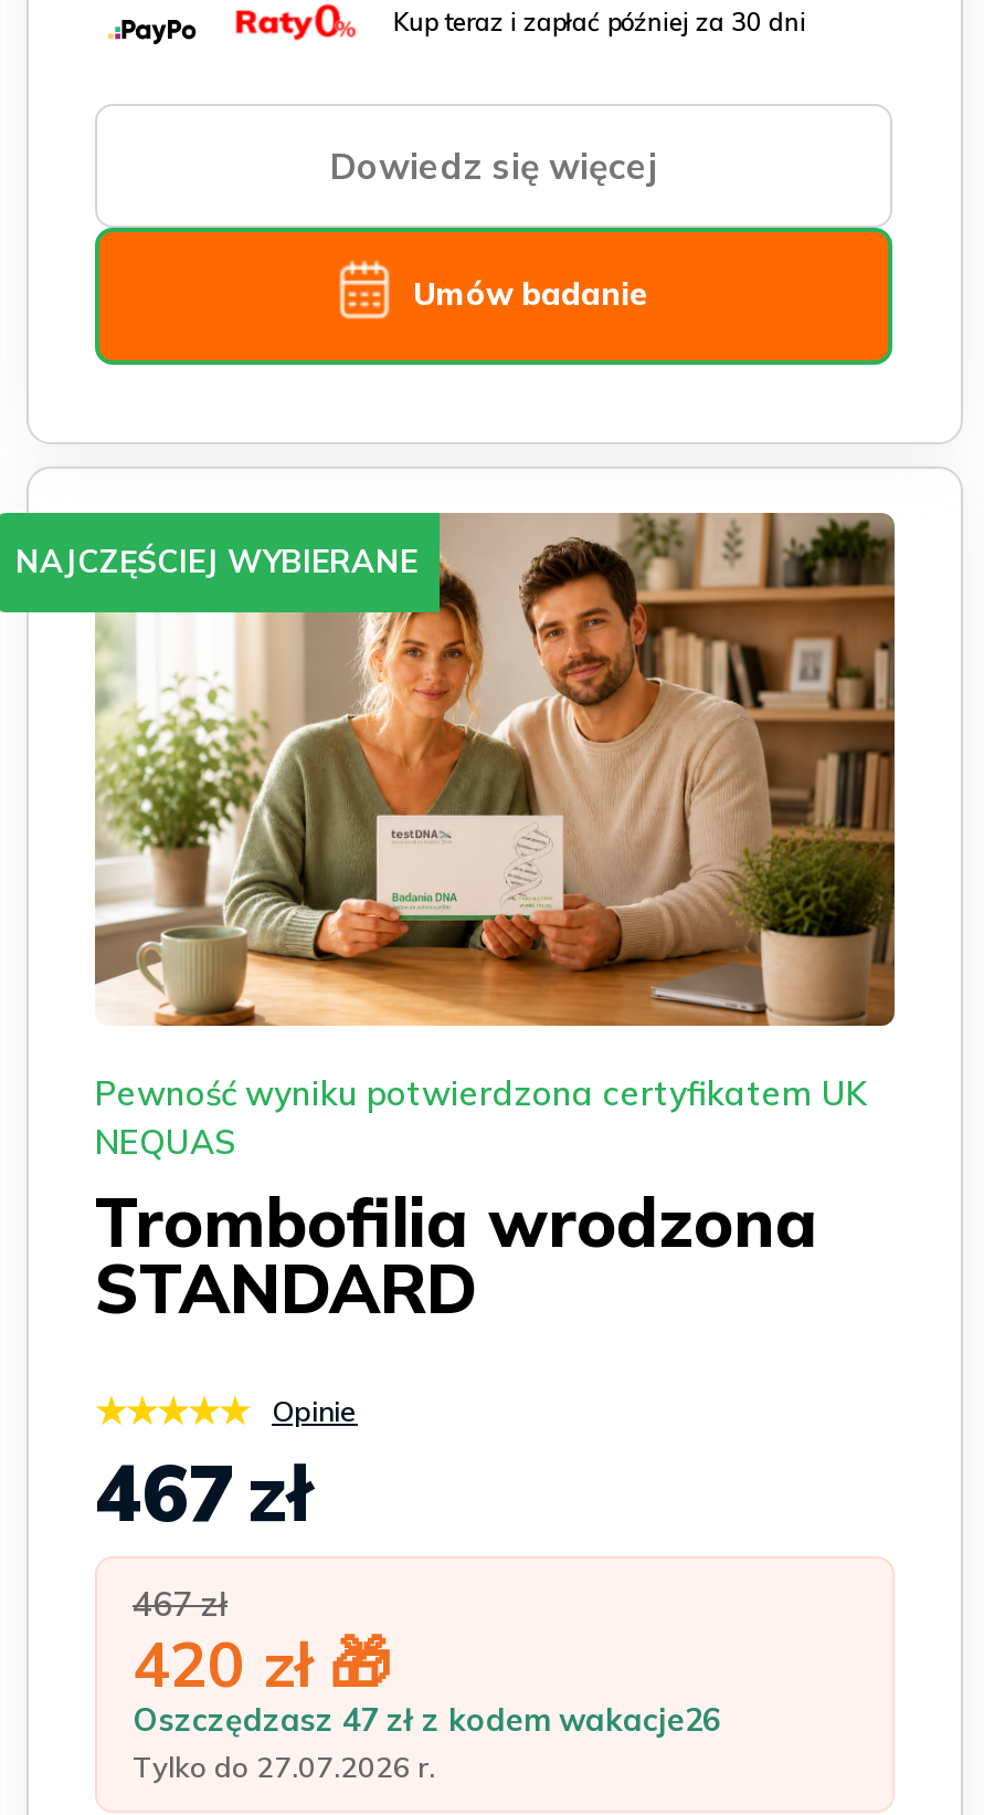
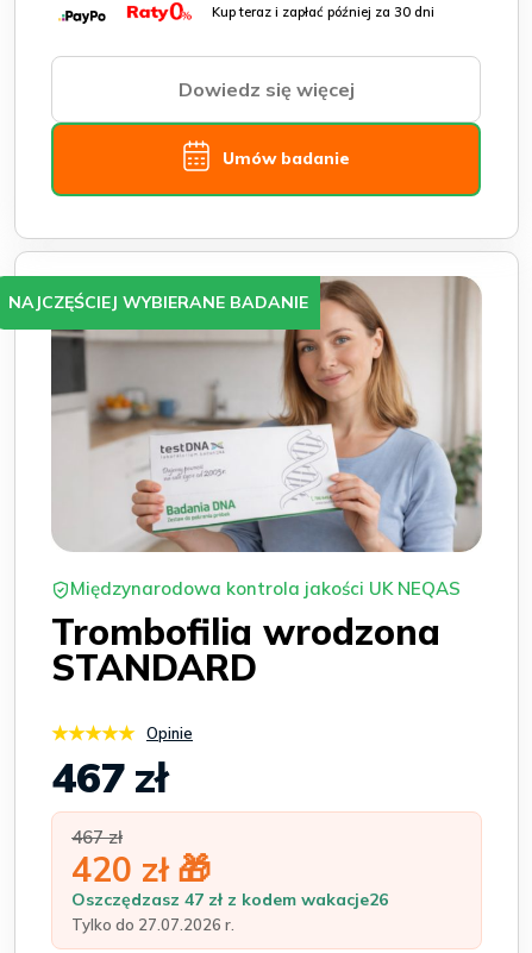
- [image]
- NAJCZĘŚCIEJ WYBIERANE
+ [image]
+ NAJCZĘŚCIEJ WYBIERANE BADANIE

- Pewność wyniku potwierdzona certyfikatem UK
- NEQUAS
+ Międzynarodowa kontrola jakości UK NEQAS
